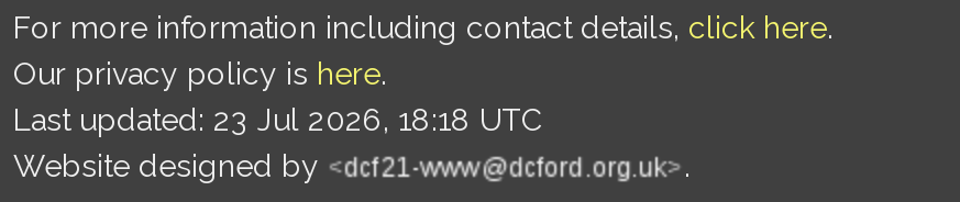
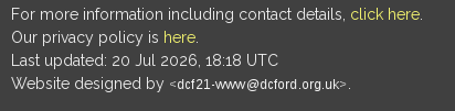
- Last updated: 23 Jul 2026, 18:18 UTC
+ Last updated: 20 Jul 2026, 18:18 UTC
